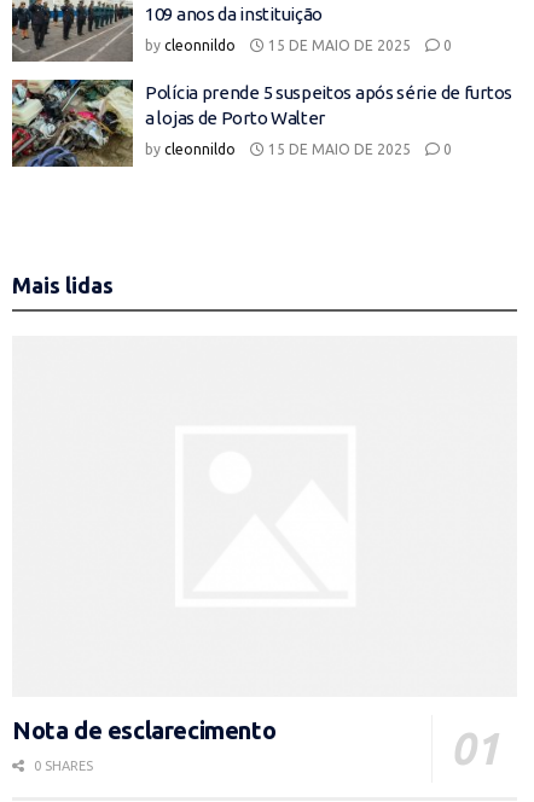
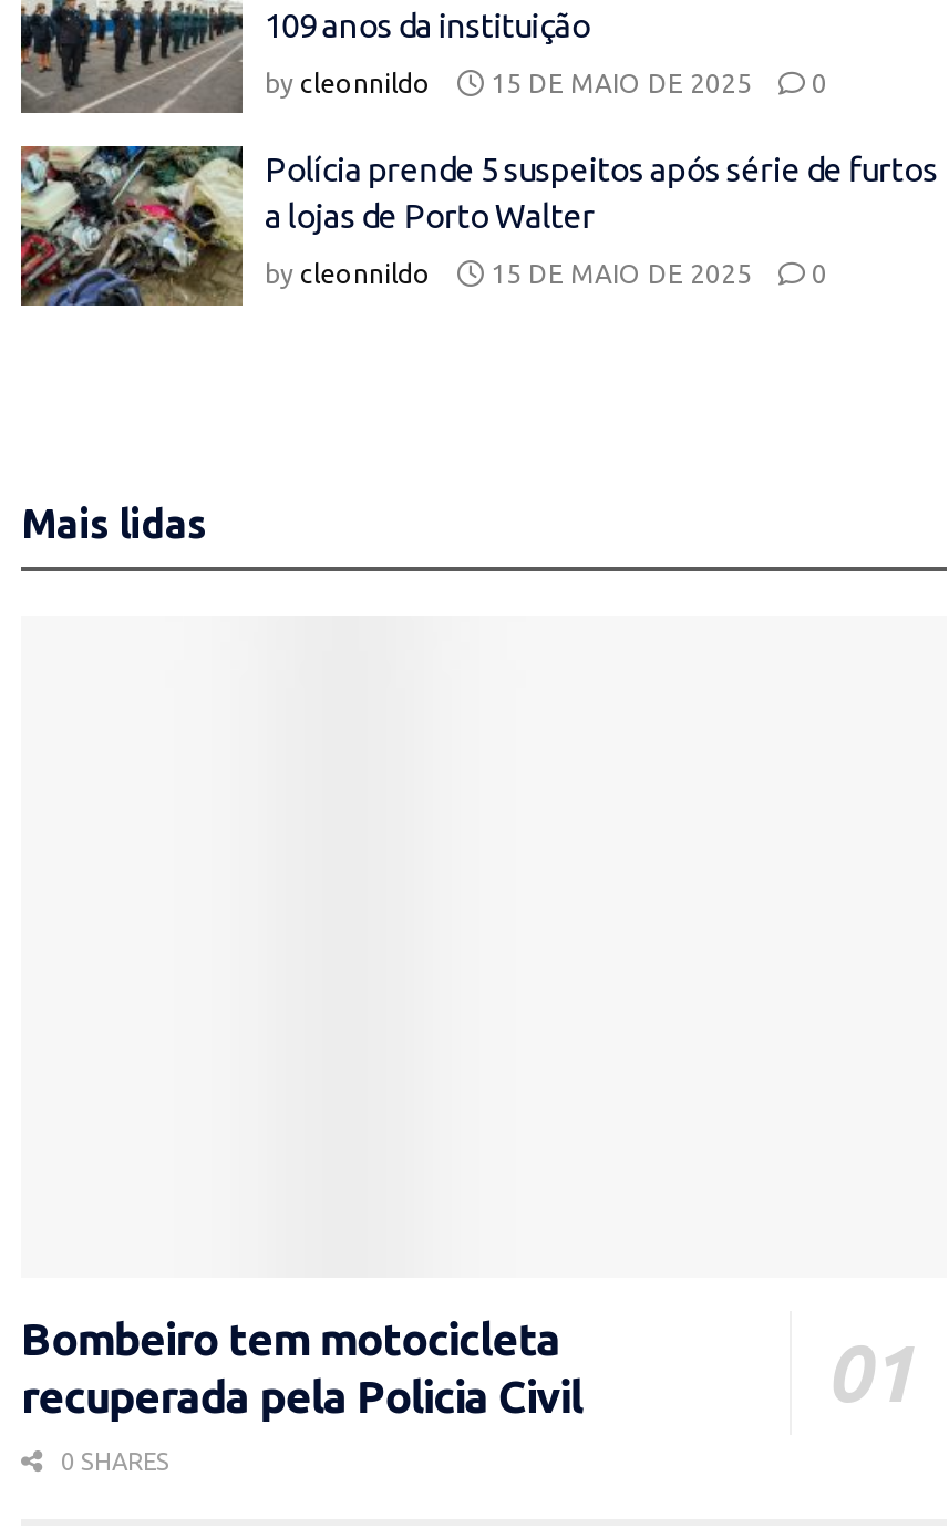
- Nota de esclarecimento
+ Bombeiro tem motocicleta
+ recuperada pela Policia Civil
